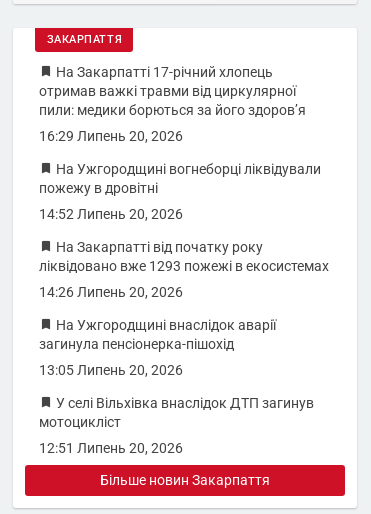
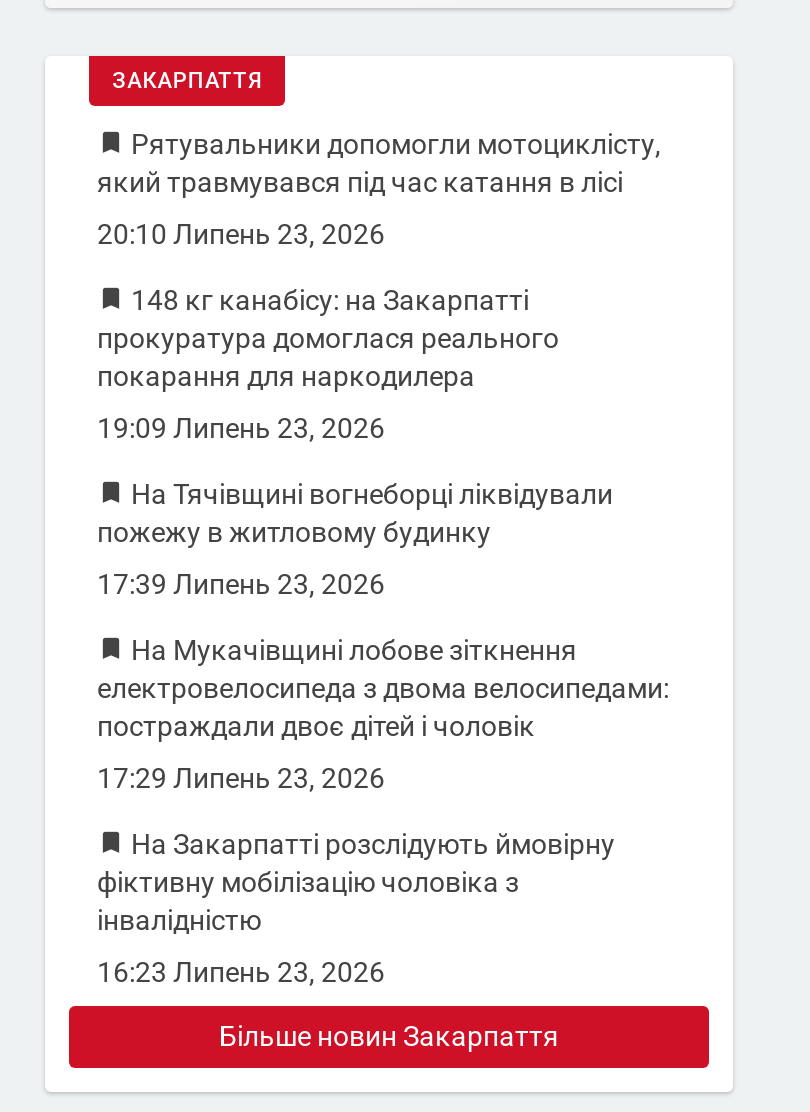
- На Закарпатті 17-річний хлопець
- отримав важкі травми від циркулярної
- пили: медики борються за його здоров’я
+ Рятувальники допомогли мотоциклісту,
+ який травмувався під час катання в лісі

- 16:29 Липень 20, 2026
+ 20:10 Липень 23, 2026

- На Ужгородщині вогнеборці ліквідували
- пожежу в дровітні
+ 148 кг канабісу: на Закарпатті
+ прокуратура домоглася реального
+ покарання для наркодилера

- 14:52 Липень 20, 2026
+ 19:09 Липень 23, 2026

- На Закарпатті від початку року
- ліквідовано вже 1293 пожежі в екосистемах
+ На Тячівщині вогнеборці ліквідували
+ пожежу в житловому будинку

- 14:26 Липень 20, 2026
+ 17:39 Липень 23, 2026

- На Ужгородщині внаслідок аварії
- загинула пенсіонерка-пішохід
+ На Мукачівщині лобове зіткнення
+ електровелосипеда з двома велосипедами:
+ постраждали двоє дітей і чоловік

- 13:05 Липень 20, 2026
+ 17:29 Липень 23, 2026

- У селі Вільхівка внаслідок ДТП загинув
- мотоцикліст
+ На Закарпатті розслідують ймовірну
+ фіктивну мобілізацію чоловіка з
+ інвалідністю

- 12:51 Липень 20, 2026
+ 16:23 Липень 23, 2026
